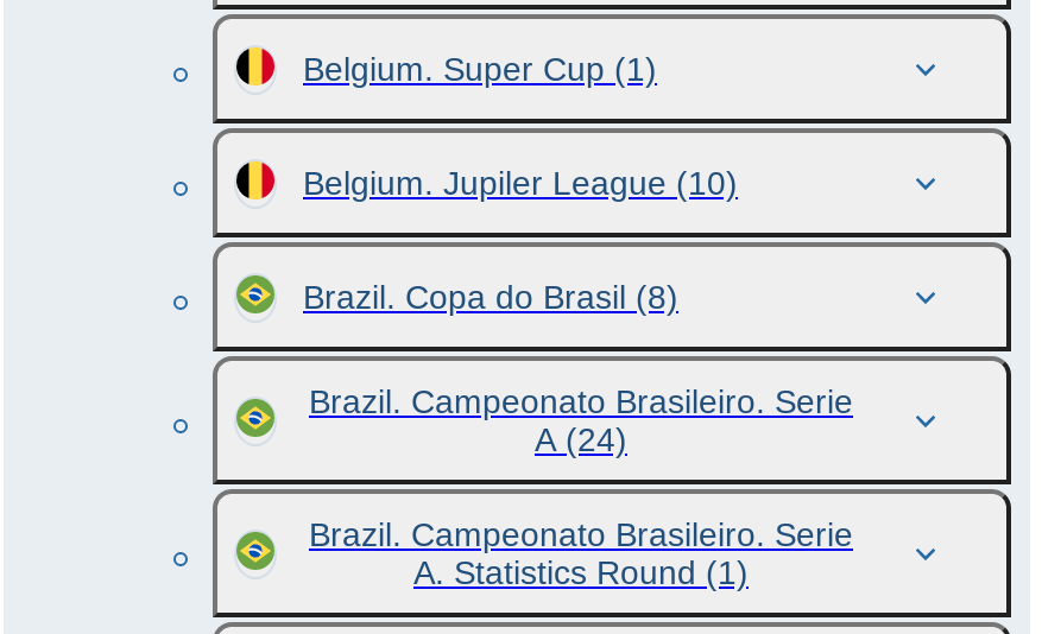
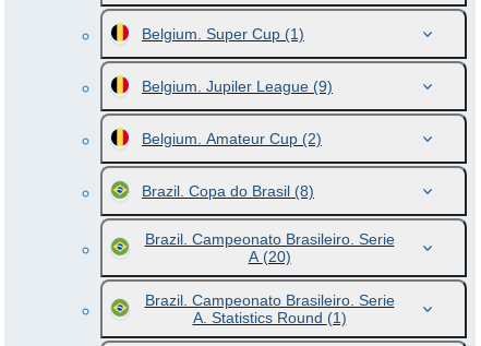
- Belgium. Jupiler League (10)
+ Belgium. Jupiler League (9)
+ Belgium. Amateur Cup (2)

- A (24)
+ A (20)
